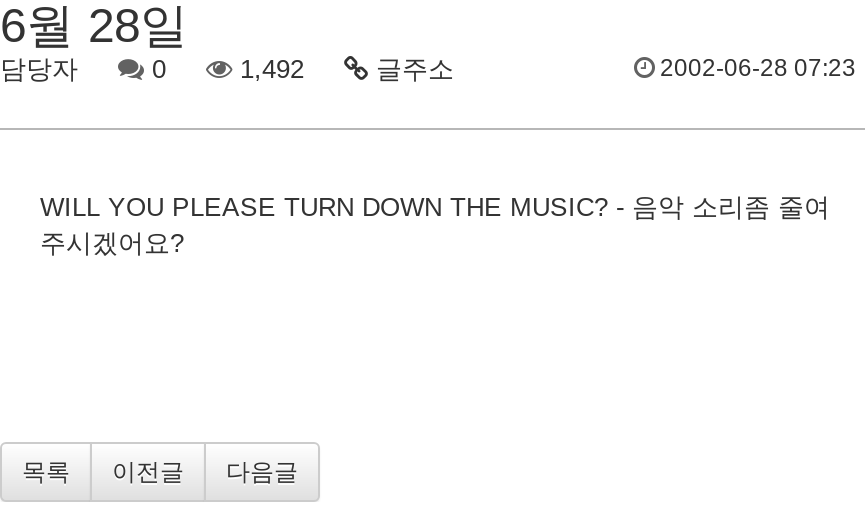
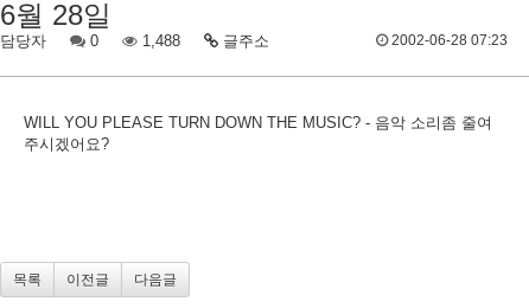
- 1,492
+ 1,488
